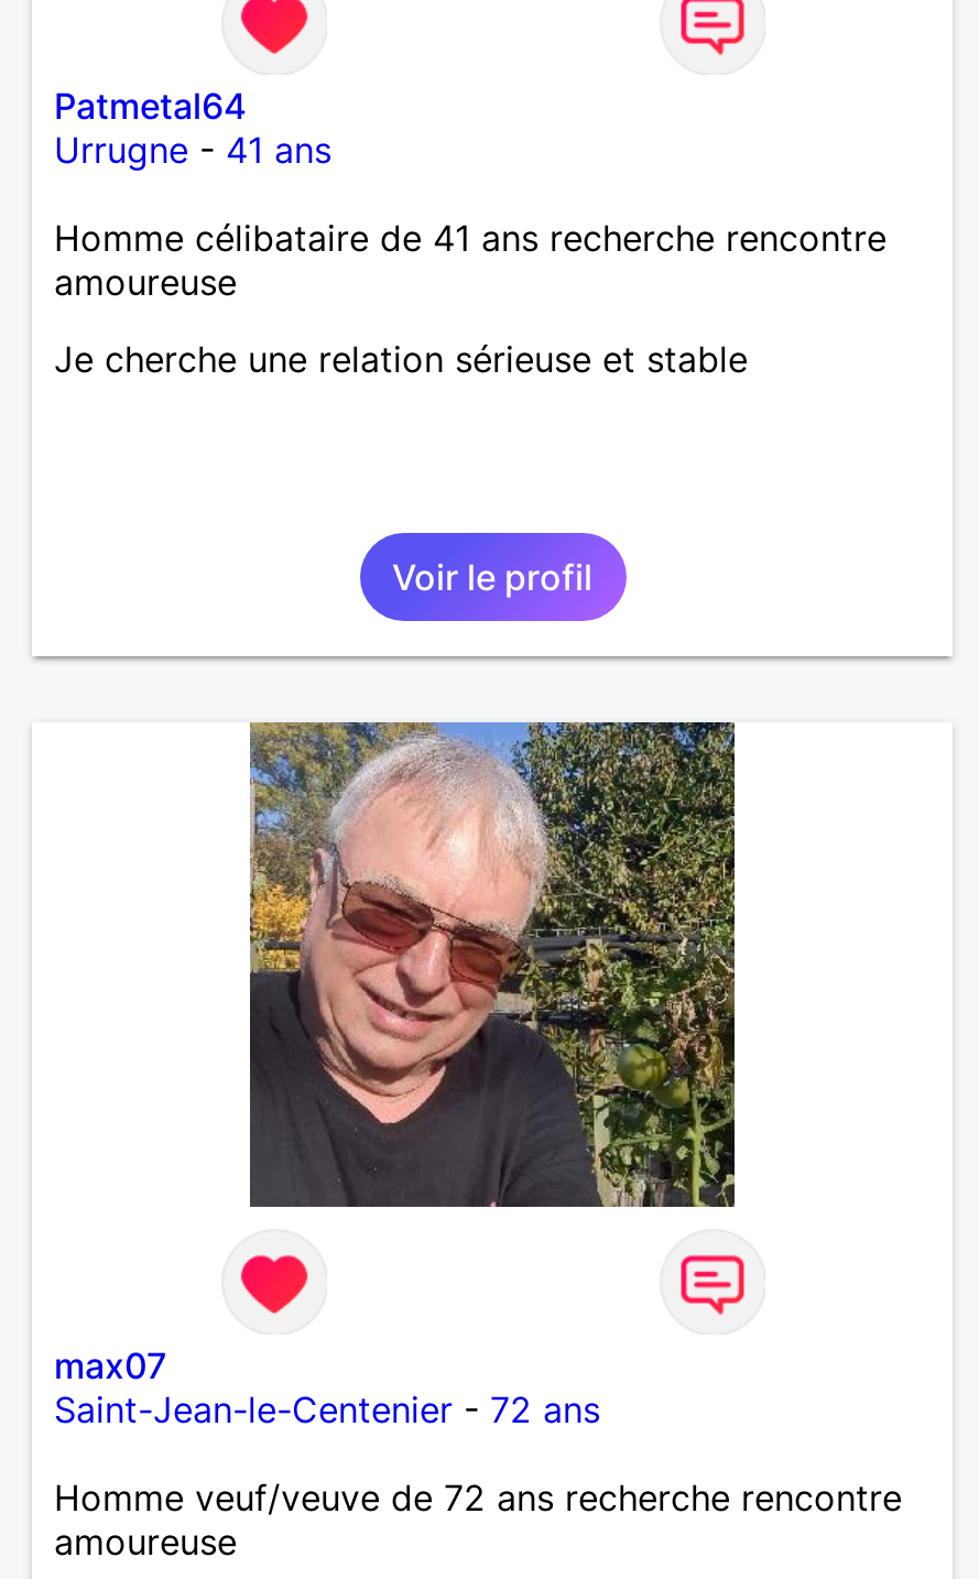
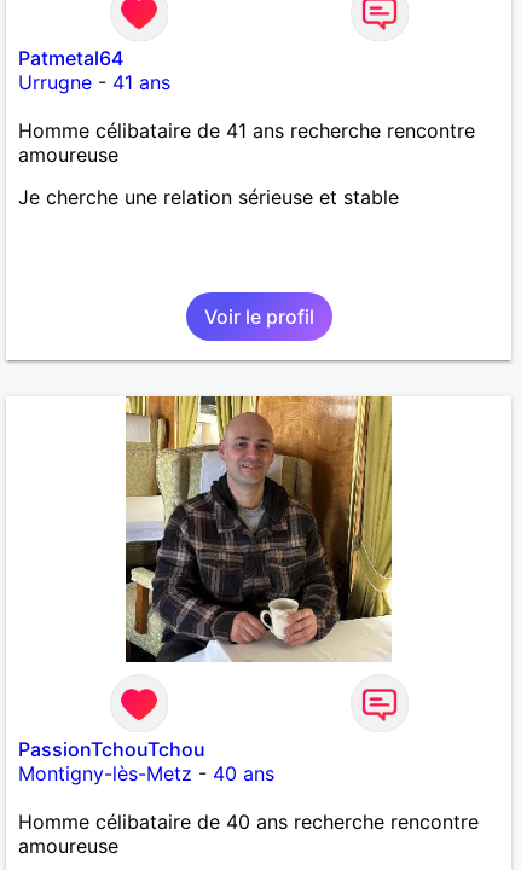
- [image]
+ [image]

- max07
- Saint-Jean-le-Centenier - 72 ans
+ PassionTchouTchou
+ Montigny-lès-Metz - 40 ans

- Homme veuf/veuve de 72 ans recherche rencontre
+ Homme célibataire de 40 ans recherche rencontre
